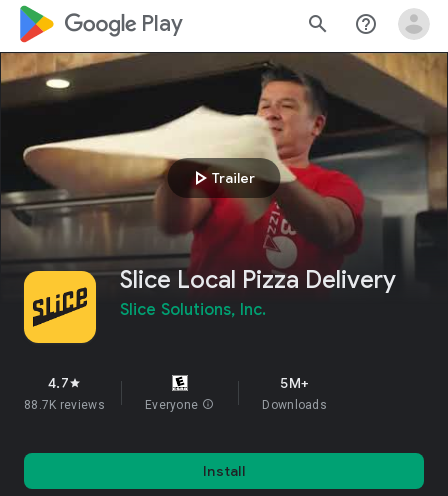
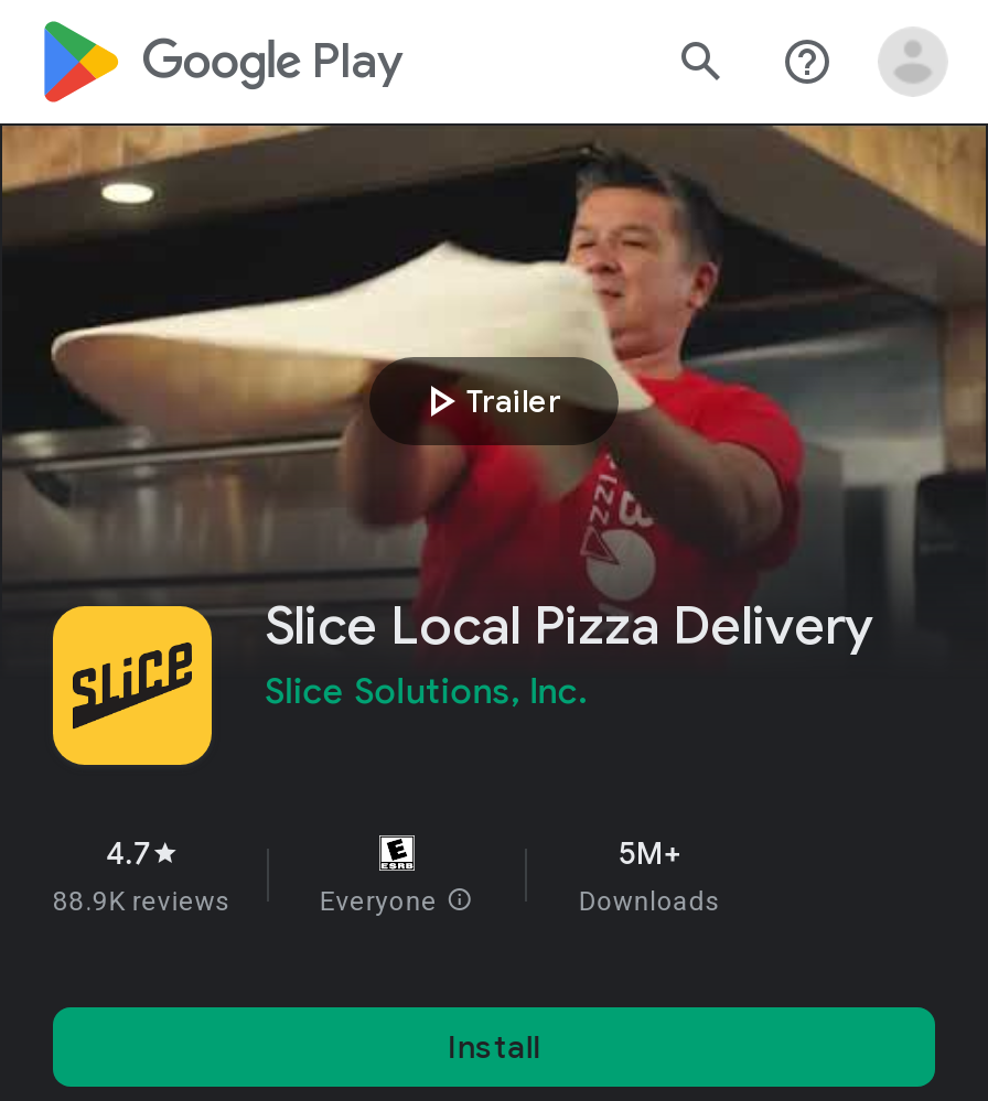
- 88.7K reviews
+ 88.9K reviews
